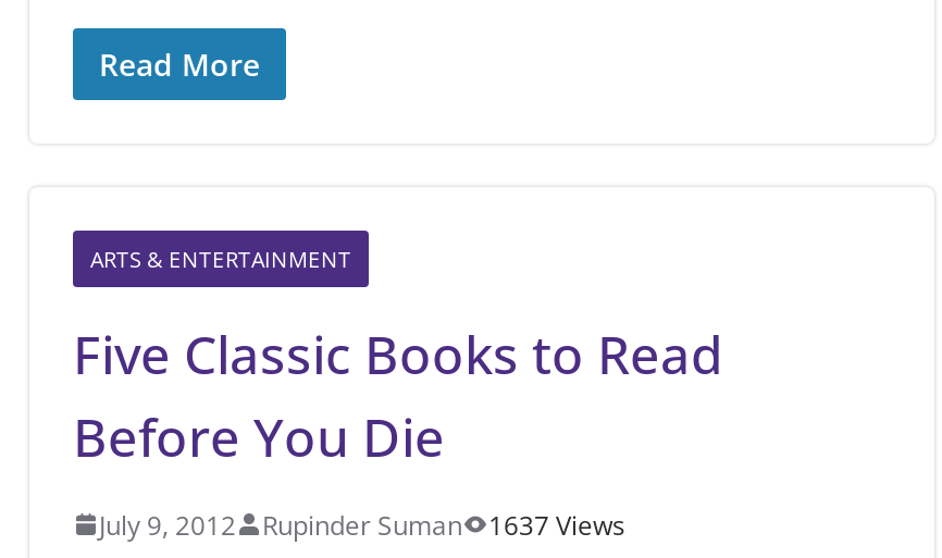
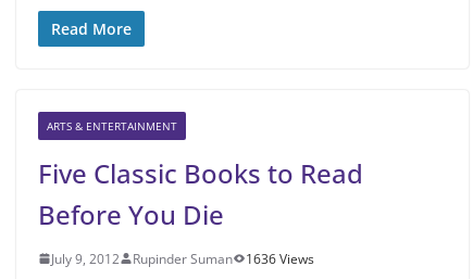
- July 9, 2012 Rupinder Suman 1637 Views
+ July 9, 2012 Rupinder Suman 1636 Views
